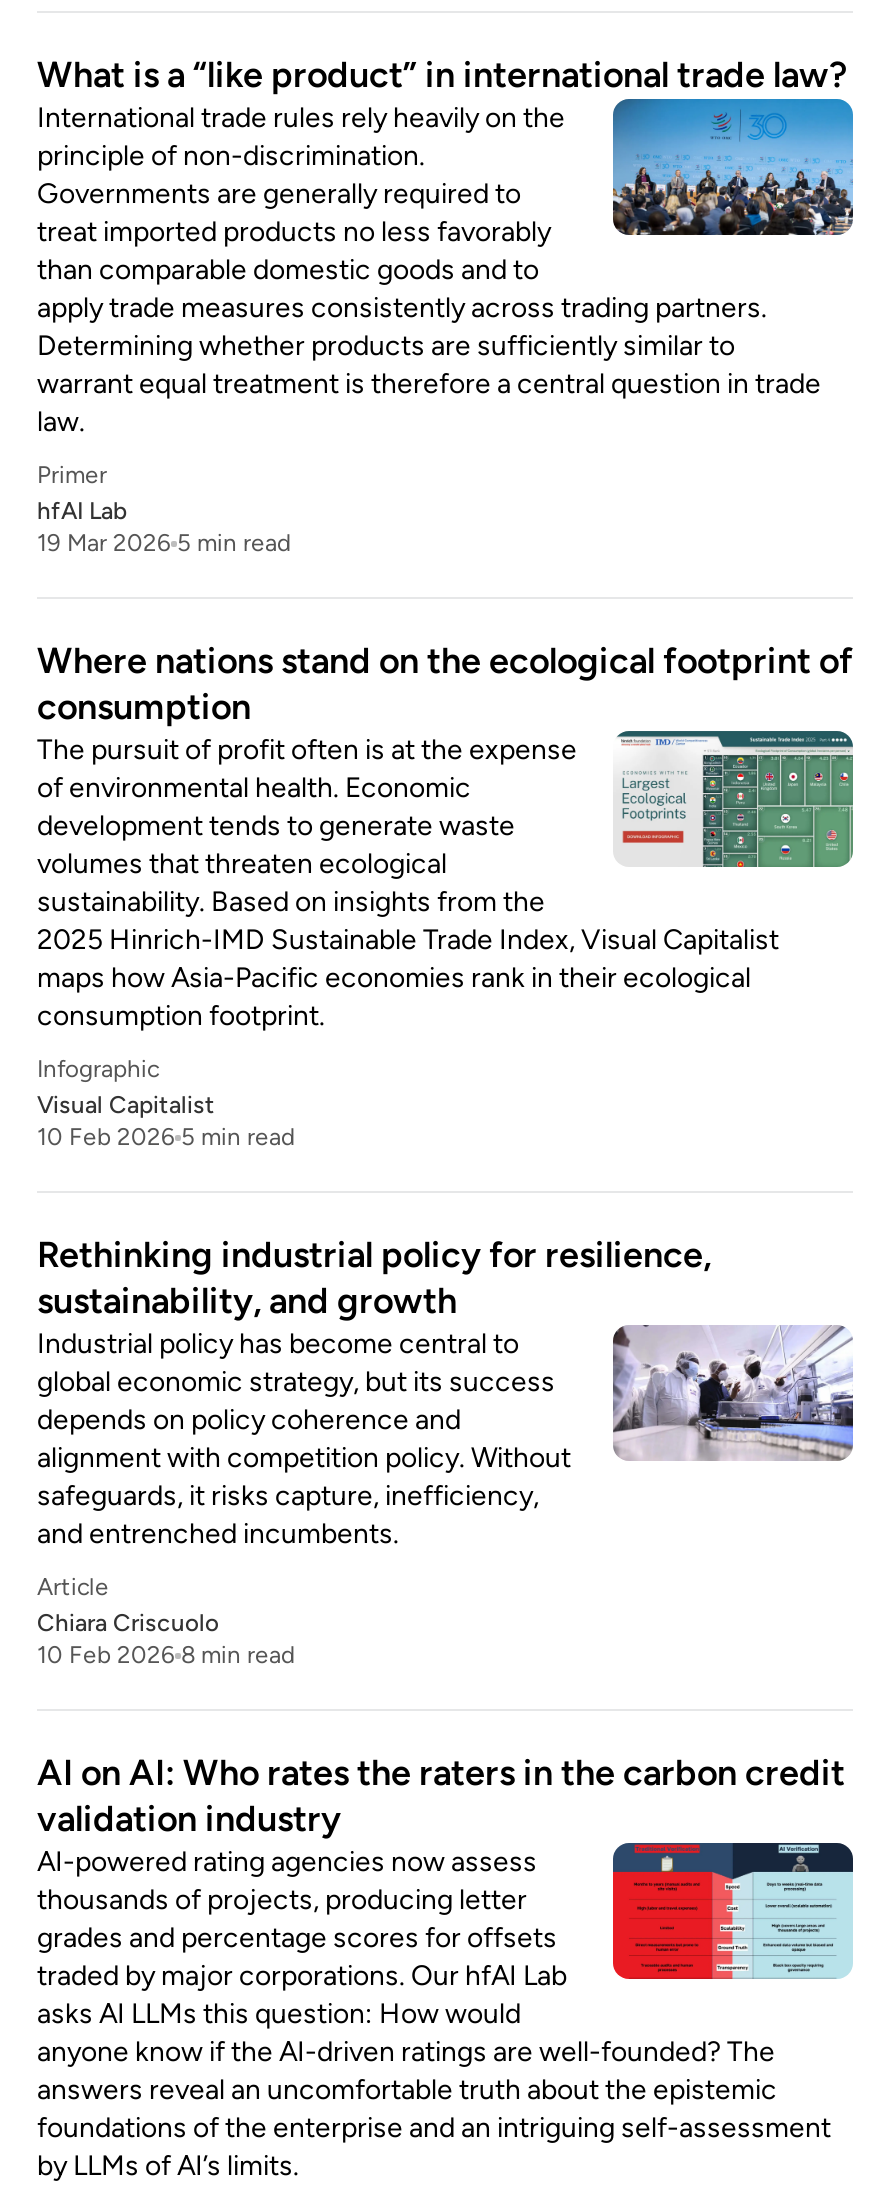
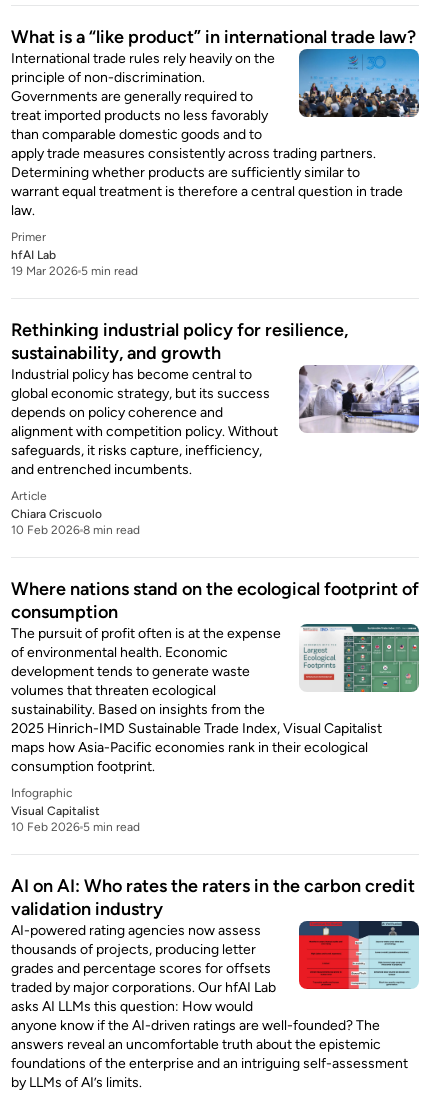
moved down: [image] | Where nations stand on the ecological footprint of | consumption | ... | Visual Capitalist | 10 Feb 2026 5 min read

moved up: [image] | Rethinking industrial policy for resilience, | sustainability, and growth | ... | Chiara Criscuolo | 10 Feb 2026 8 min read
